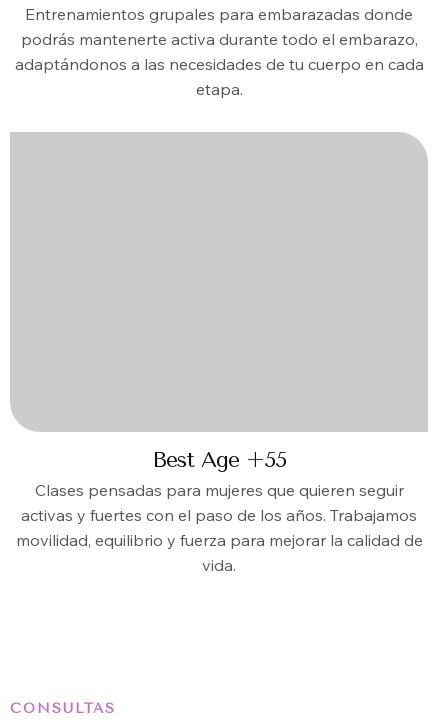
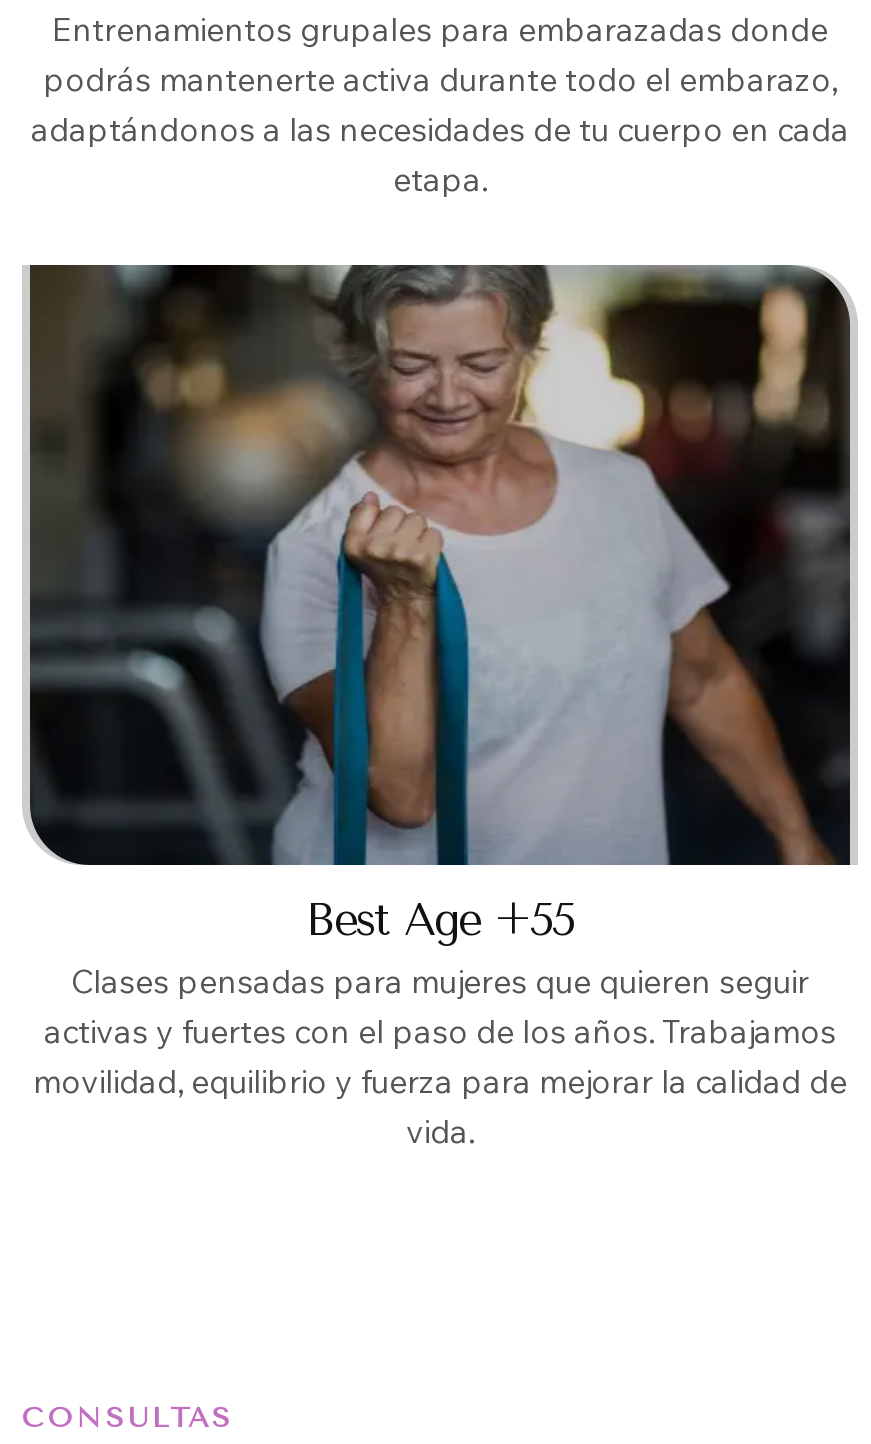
+ [image]
